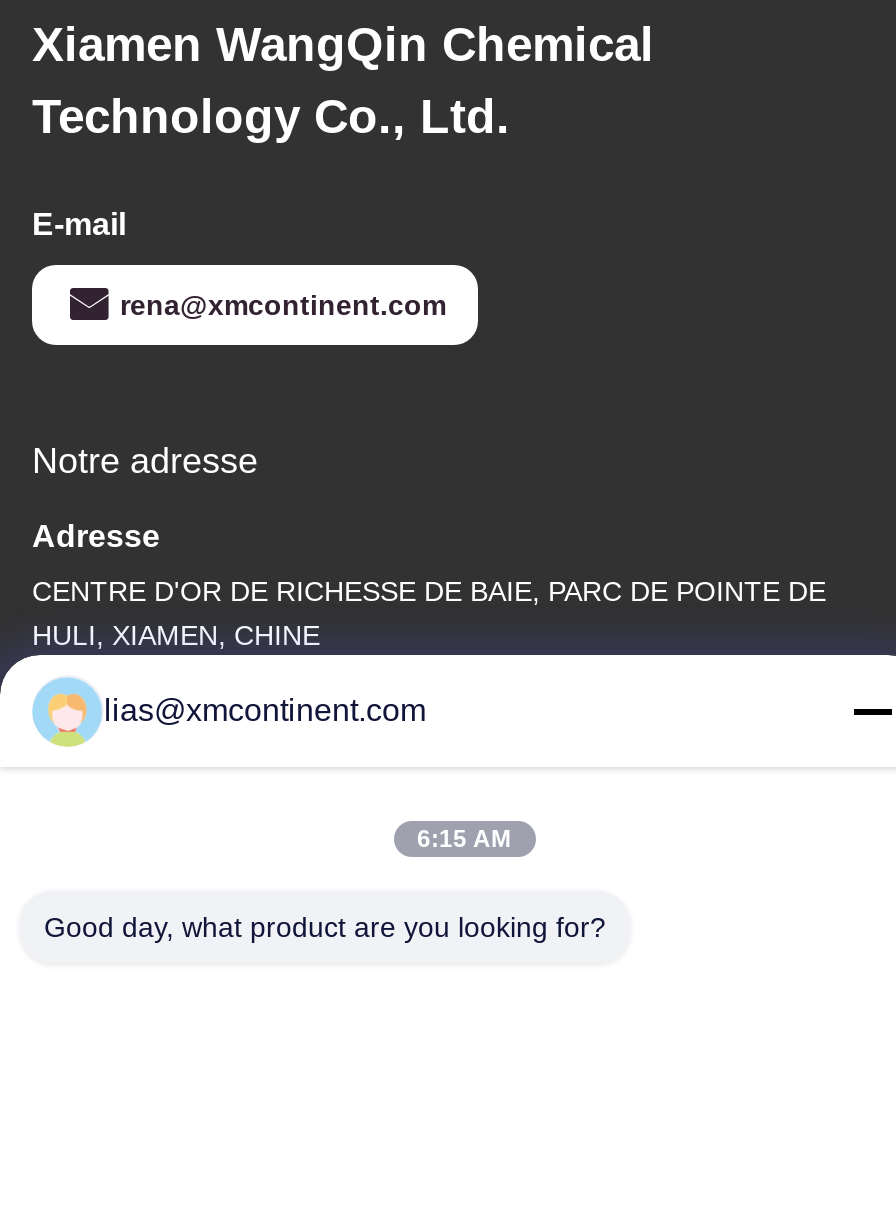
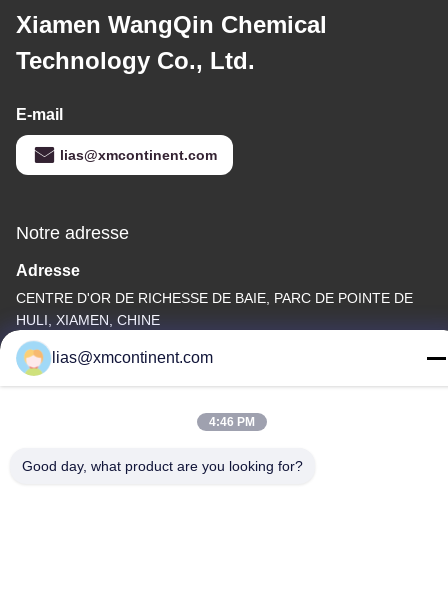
- rena@xmcontinent.com
+ lias@xmcontinent.com

- 6:15 AM
+ 4:46 PM
